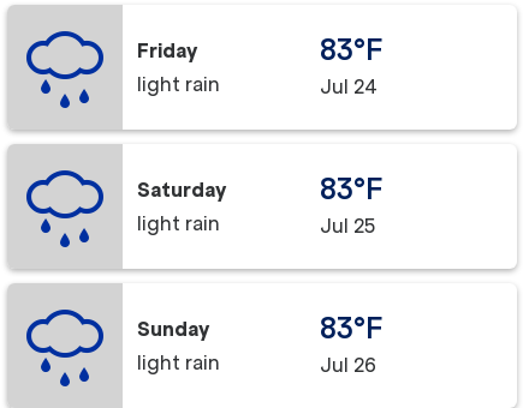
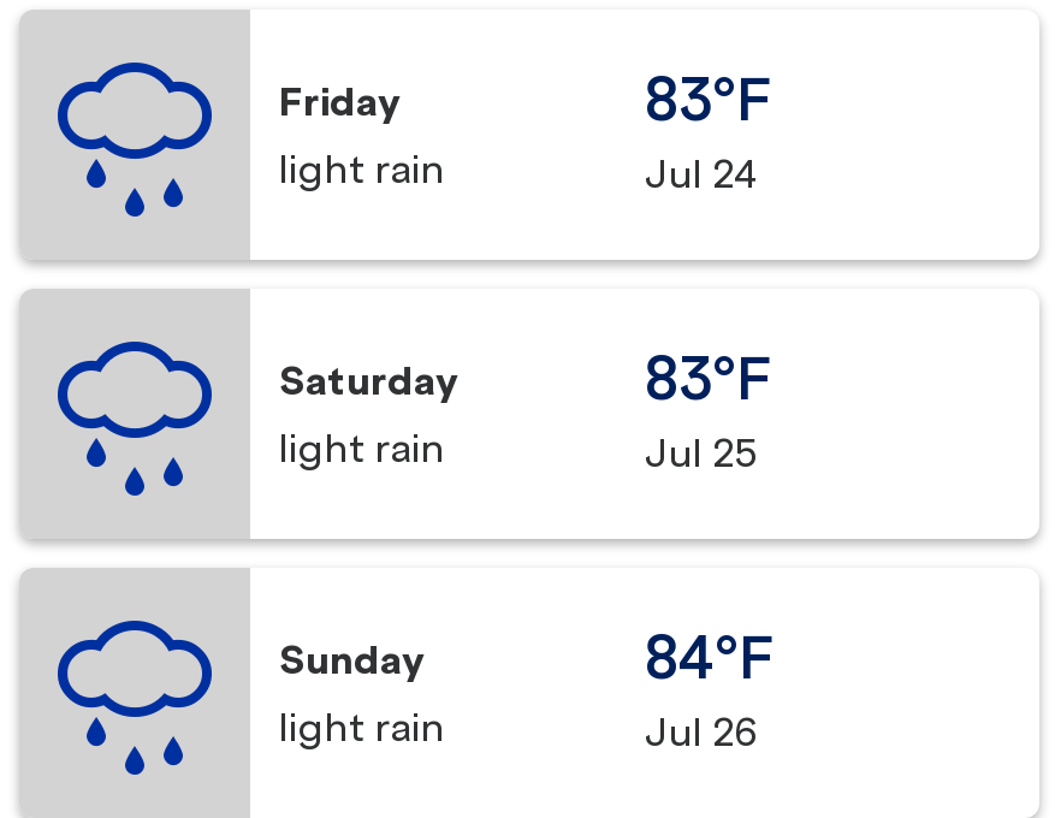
- 83°F
+ 84°F
